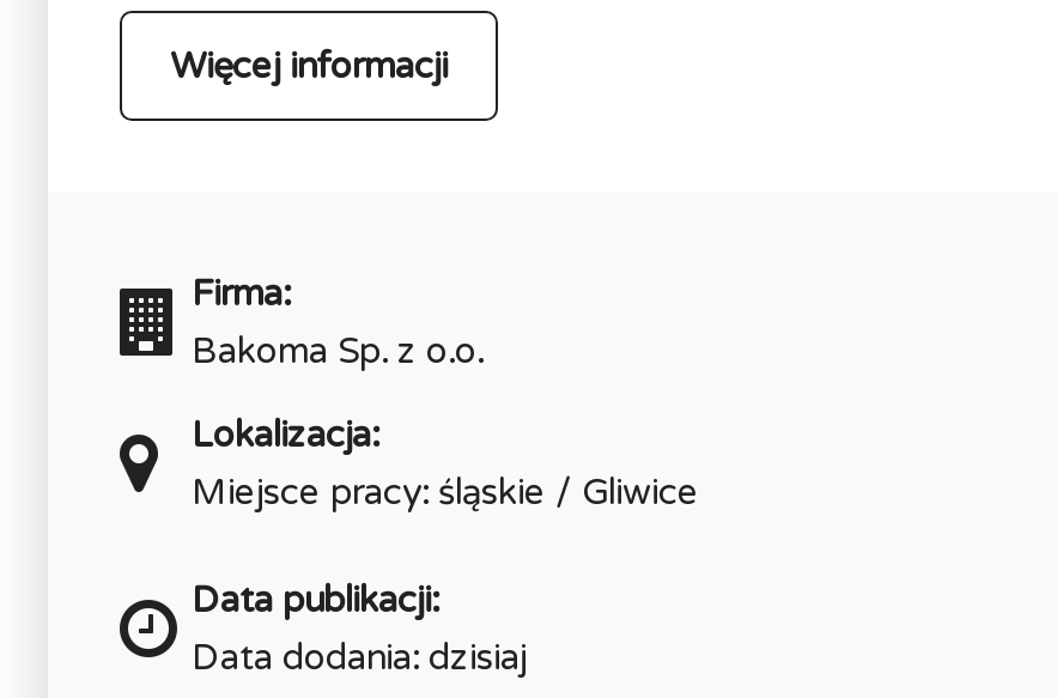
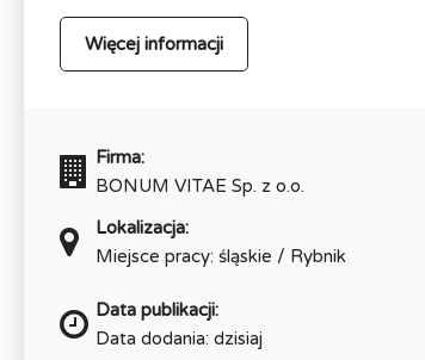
- Bakoma Sp. z o.o.
+ BONUM VITAE Sp. z o.o.

- Miejsce pracy: śląskie / Gliwice
+ Miejsce pracy: śląskie / Rybnik
